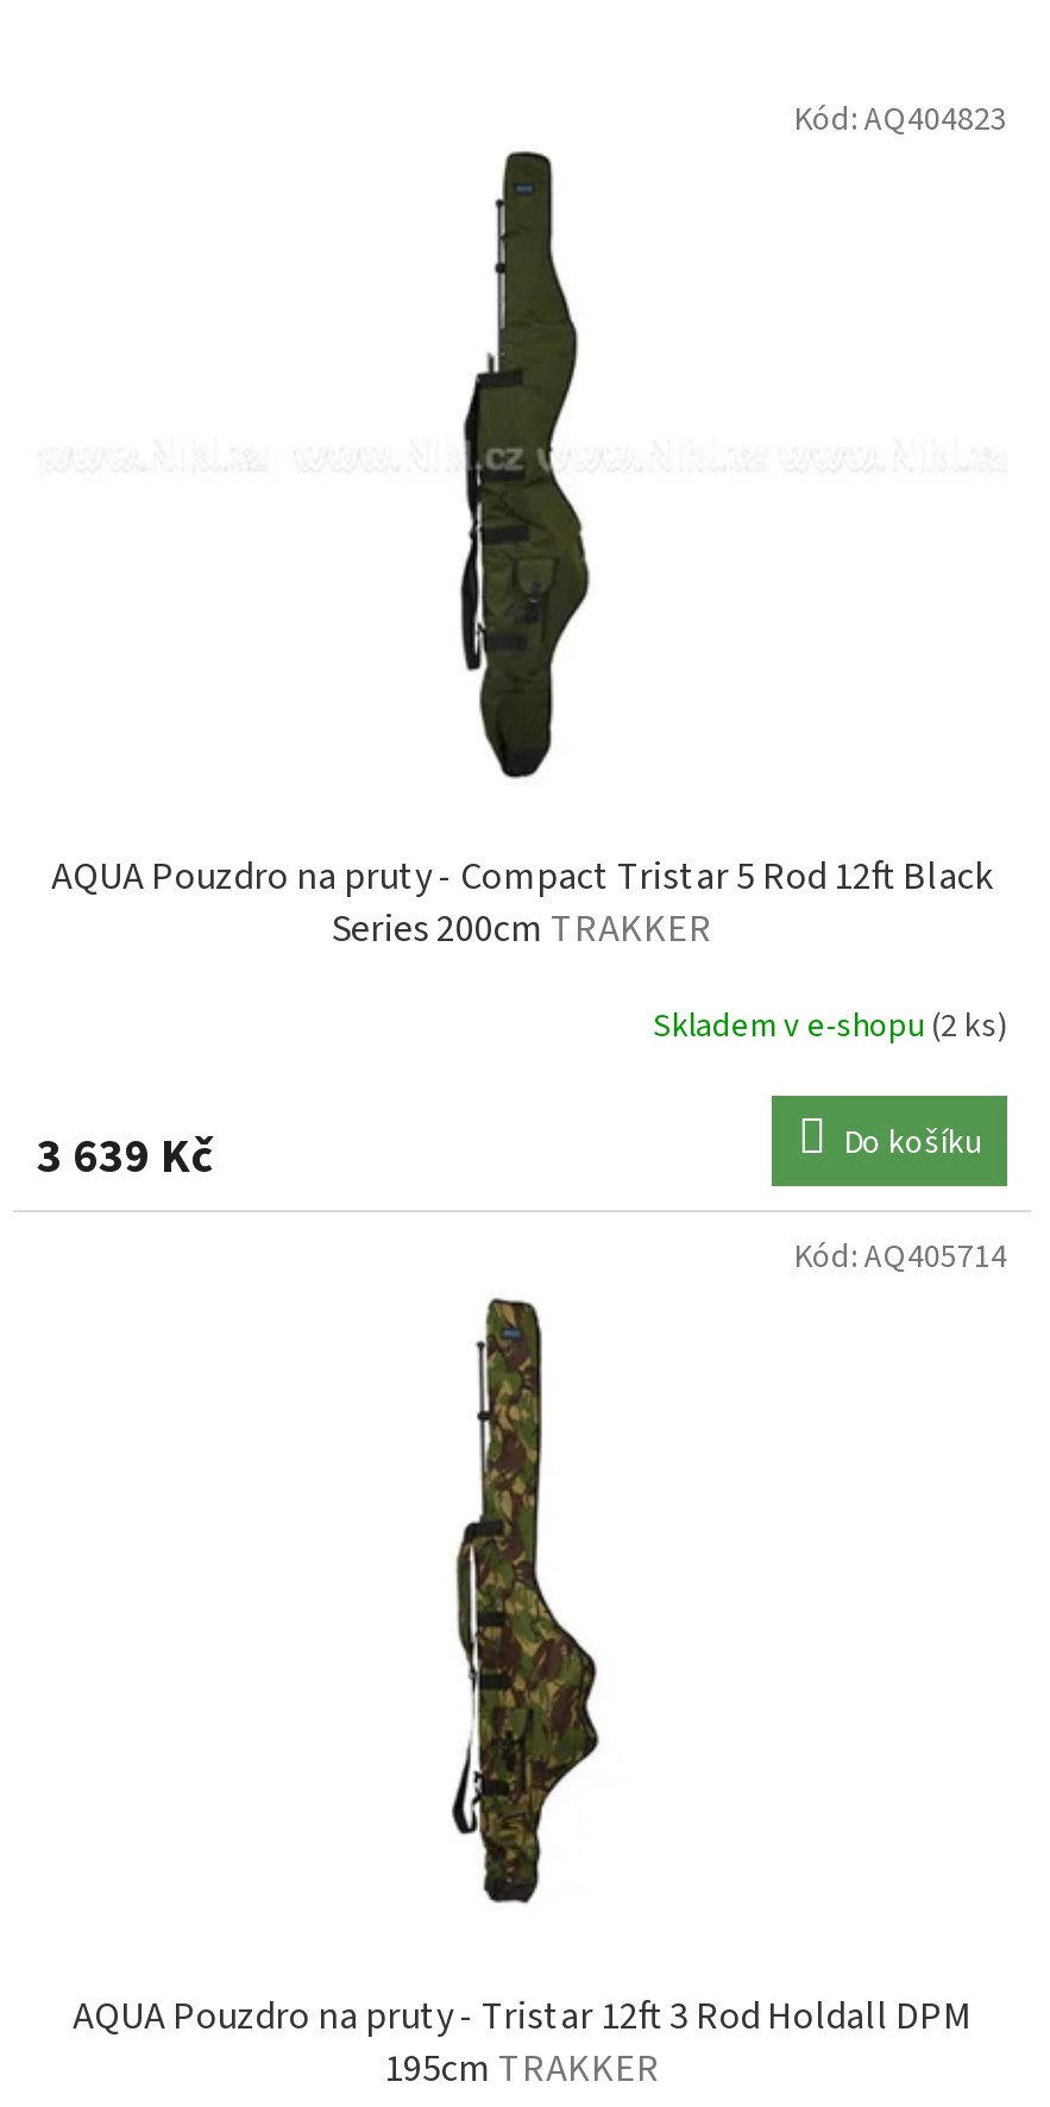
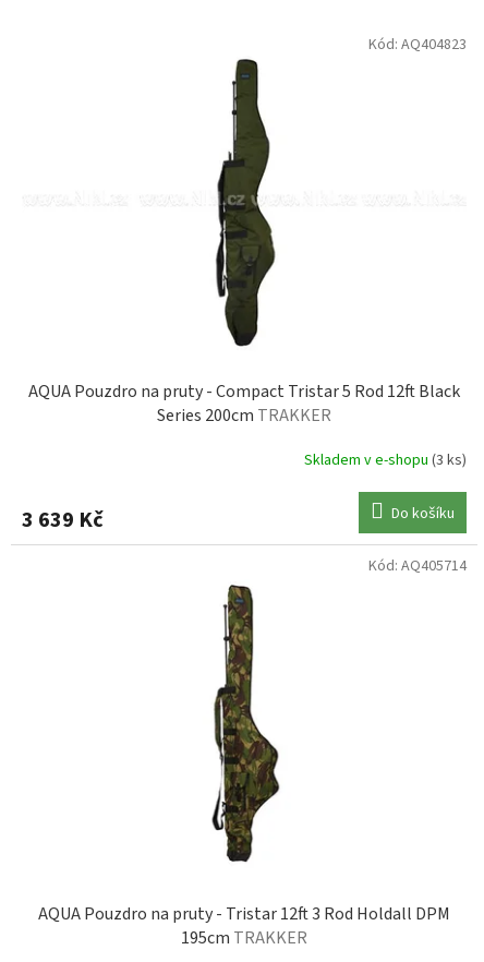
- Skladem v e-shopu (2 ks)
+ Skladem v e-shopu (3 ks)
